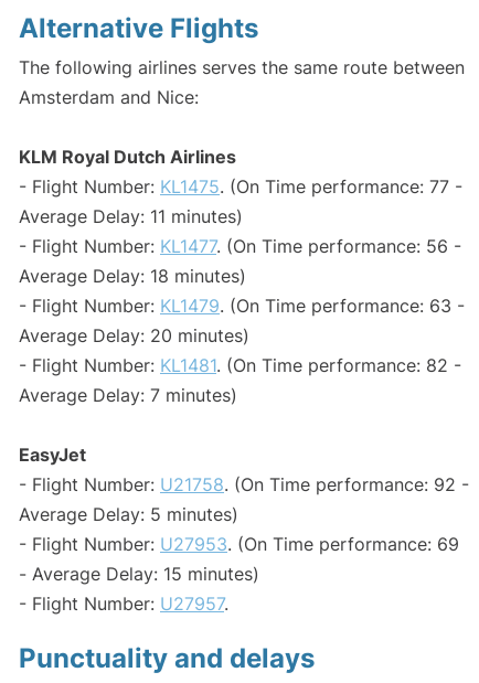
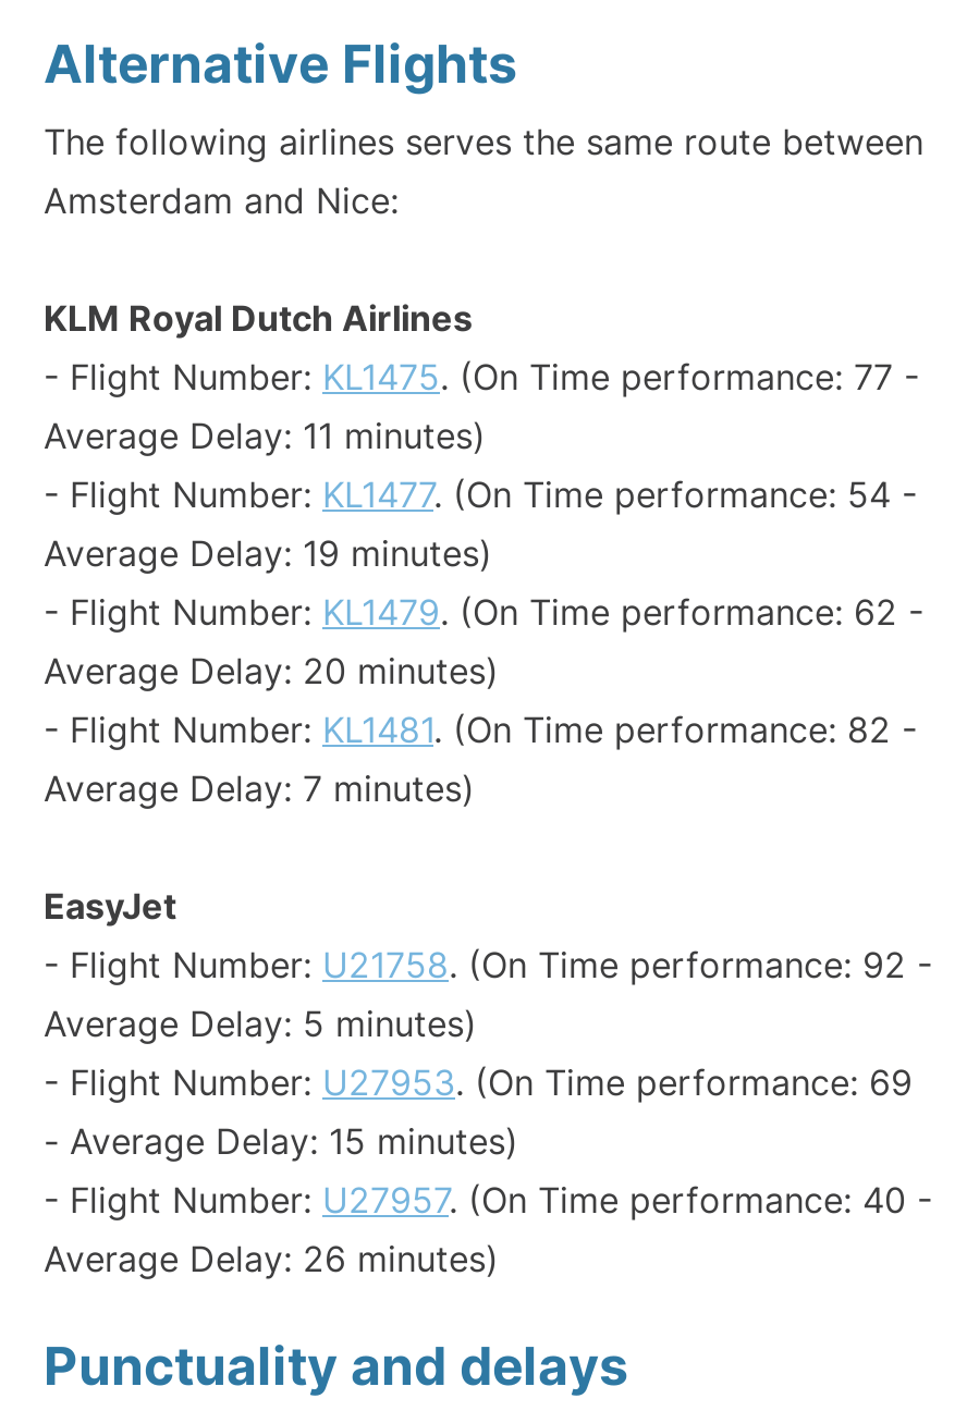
- - Flight Number: KL1477. (On Time performance: 56 -
+ - Flight Number: KL1477. (On Time performance: 54 -

- Average Delay: 18 minutes)
+ Average Delay: 19 minutes)

- - Flight Number: KL1479. (On Time performance: 63 -
+ - Flight Number: KL1479. (On Time performance: 62 -

- - Flight Number: U27957.
+ - Flight Number: U27957. (On Time performance: 40 -
+ Average Delay: 26 minutes)
